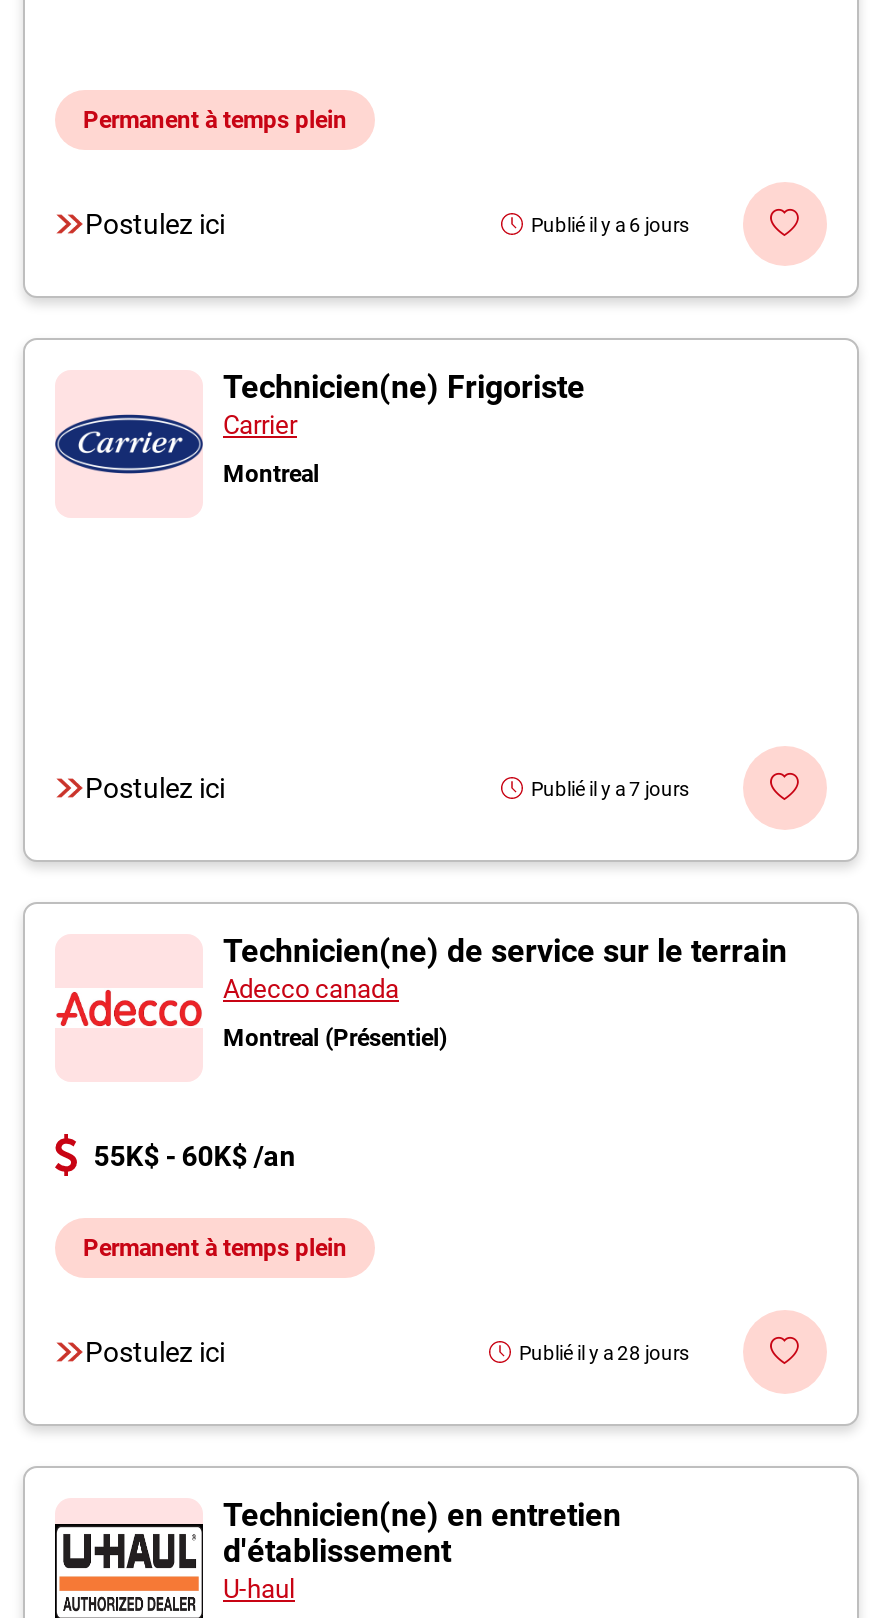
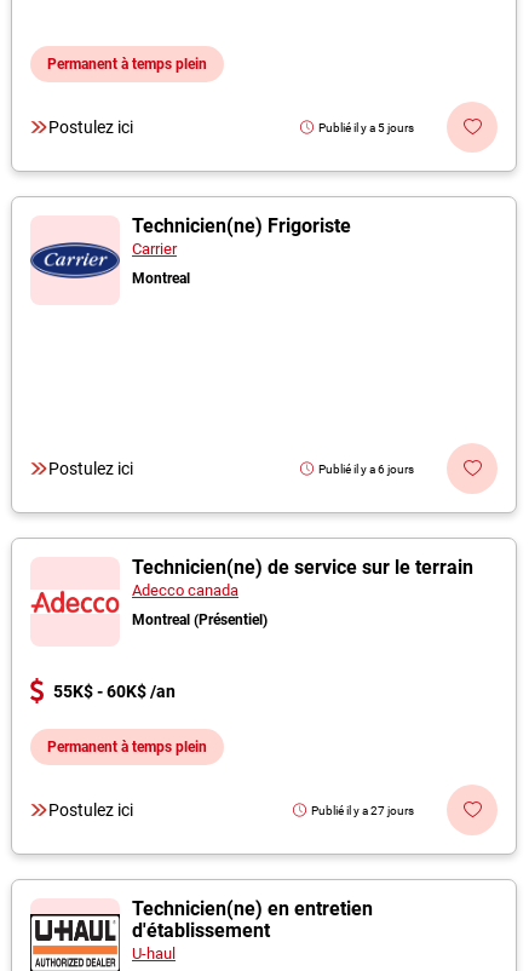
moved down: Publié il y a 6 jours

+ Publié il y a 5 jours

- Publié il y a 7 jours

- Publié il y a 28 jours
+ Publié il y a 27 jours
